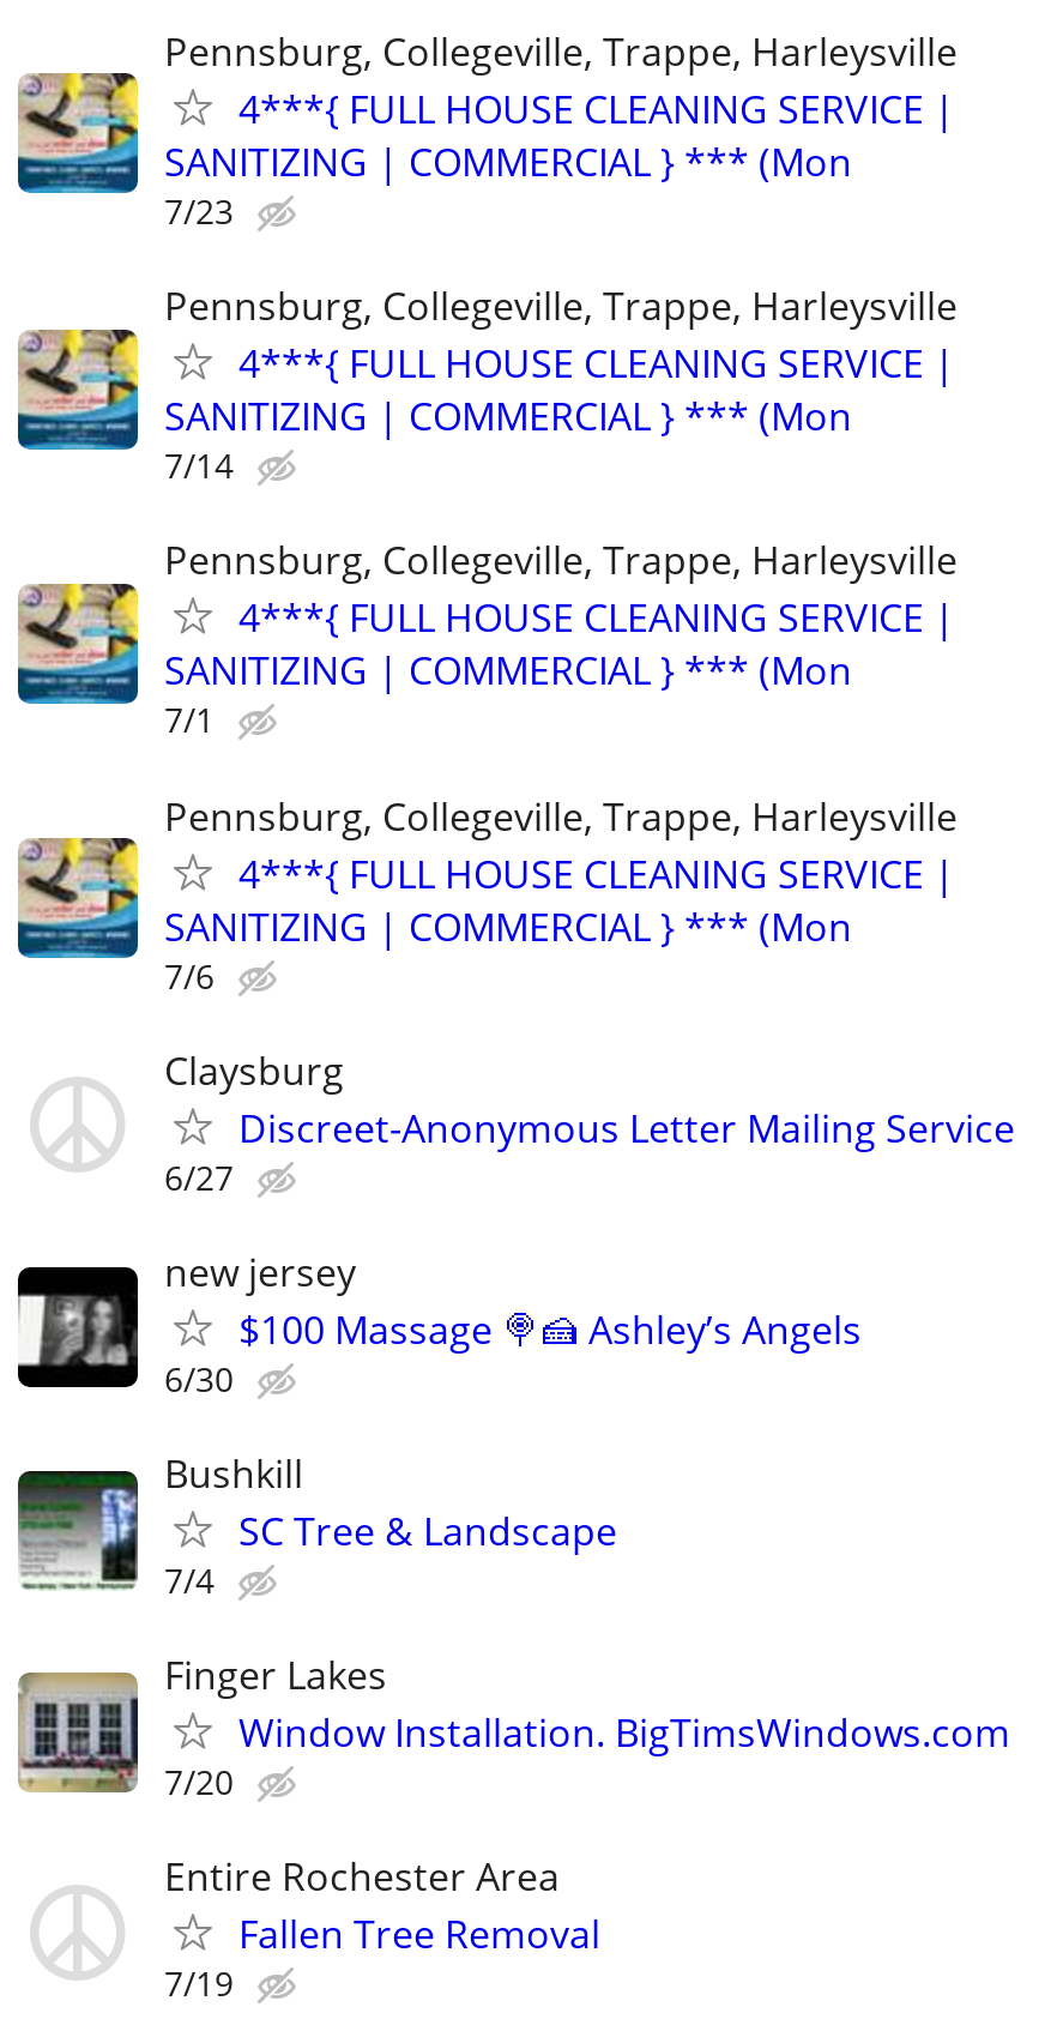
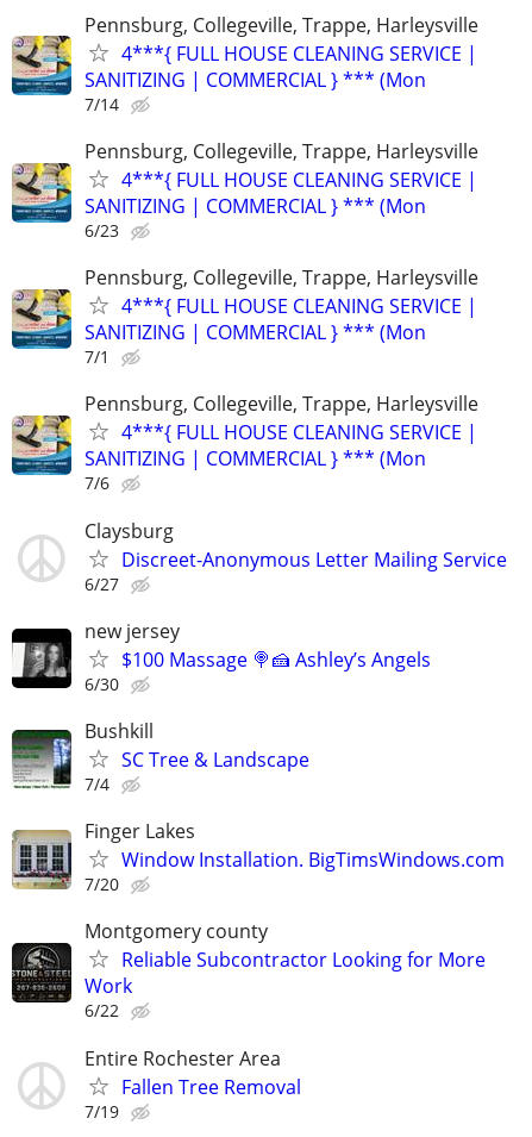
- 7/23
+ 7/14

- 7/14
+ 6/23

+ [image]
+ Montgomery county
+ Reliable Subcontractor Looking for More
+ Work
+ 6/22
